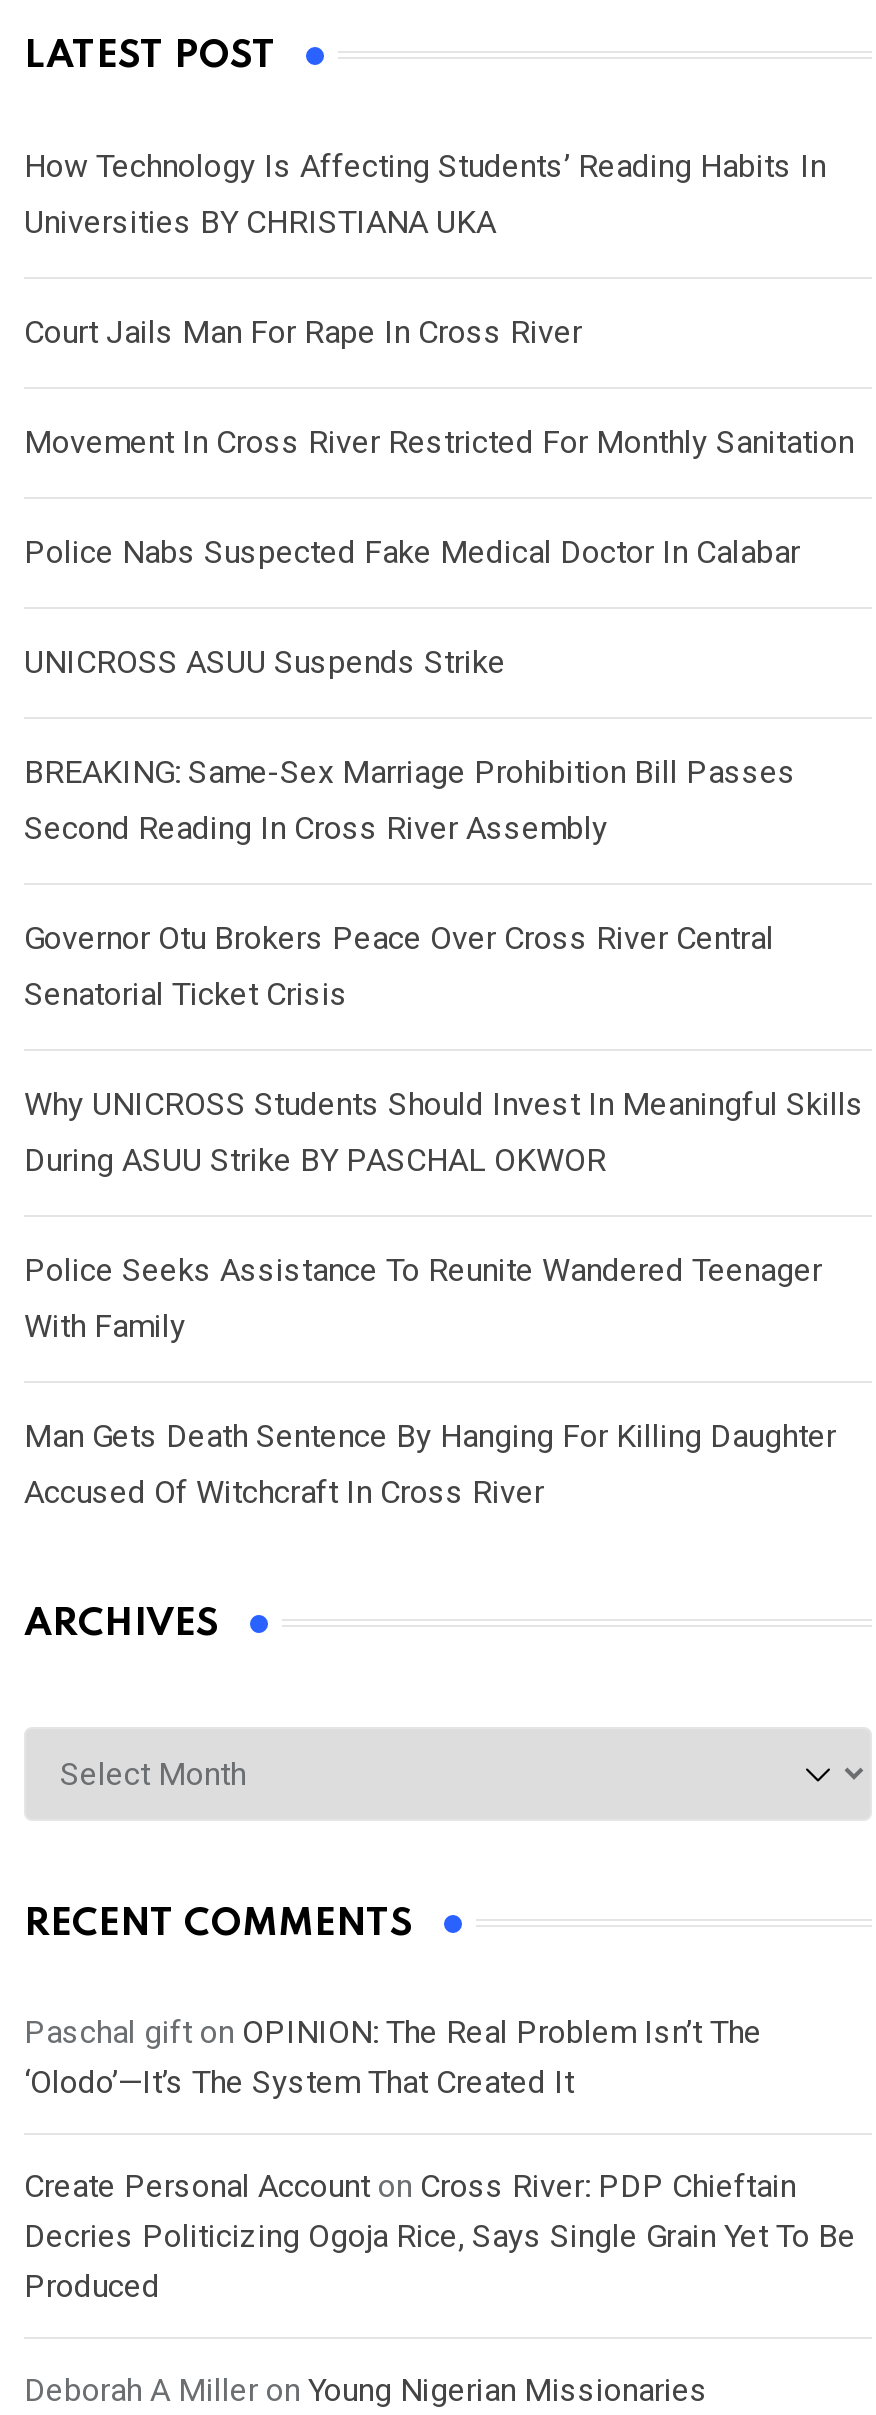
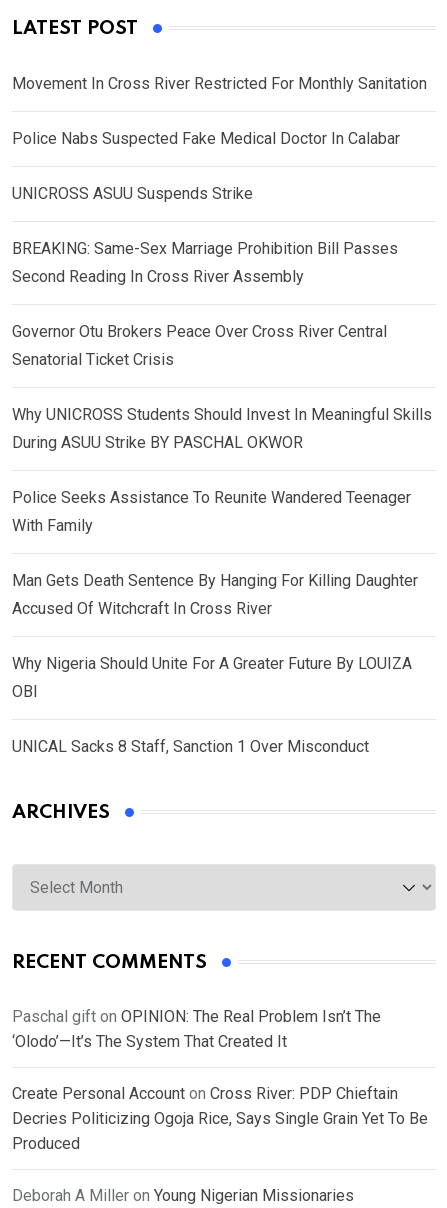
- How Technology Is Affecting Students’ Reading Habits In
- Universities BY CHRISTIANA UKA
- Court Jails Man For Rape In Cross River

moved up: Movement In Cross River Restricted For Monthly Sanitation | Police Nabs Suspected Fake Medical Doctor In Calabar | UNICROSS ASUU Suspends Strike | ... | Man Gets Death Sentence By Hanging For Killing Daughter | Accused Of Witchcraft In Cross River

+ Why Nigeria Should Unite For A Greater Future By LOUIZA
+ OBI
+ UNICAL Sacks 8 Staff, Sanction 1 Over Misconduct
